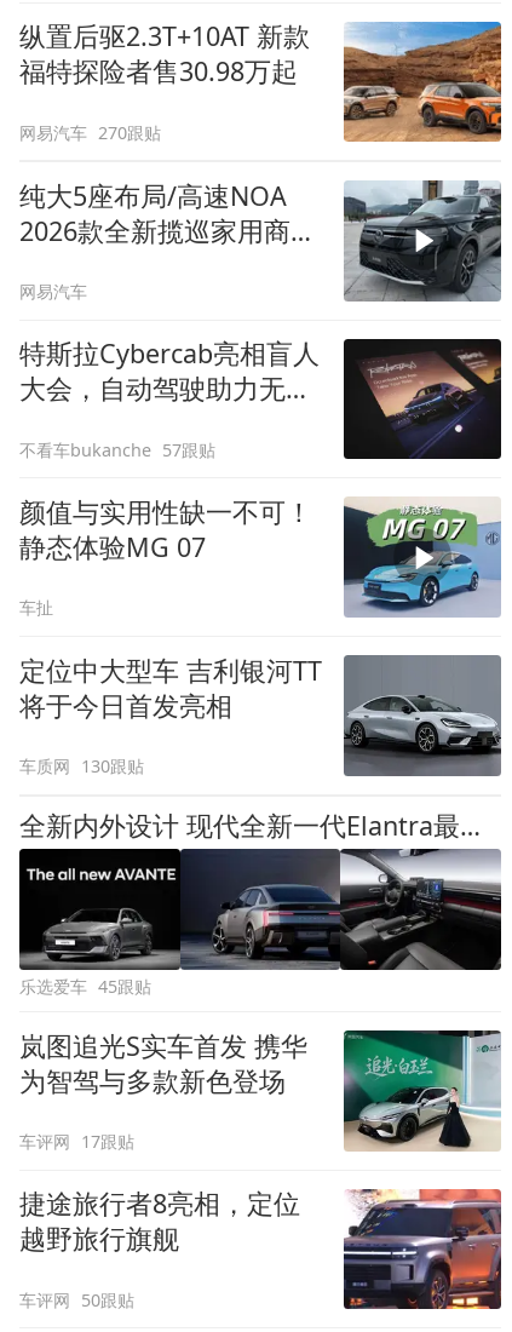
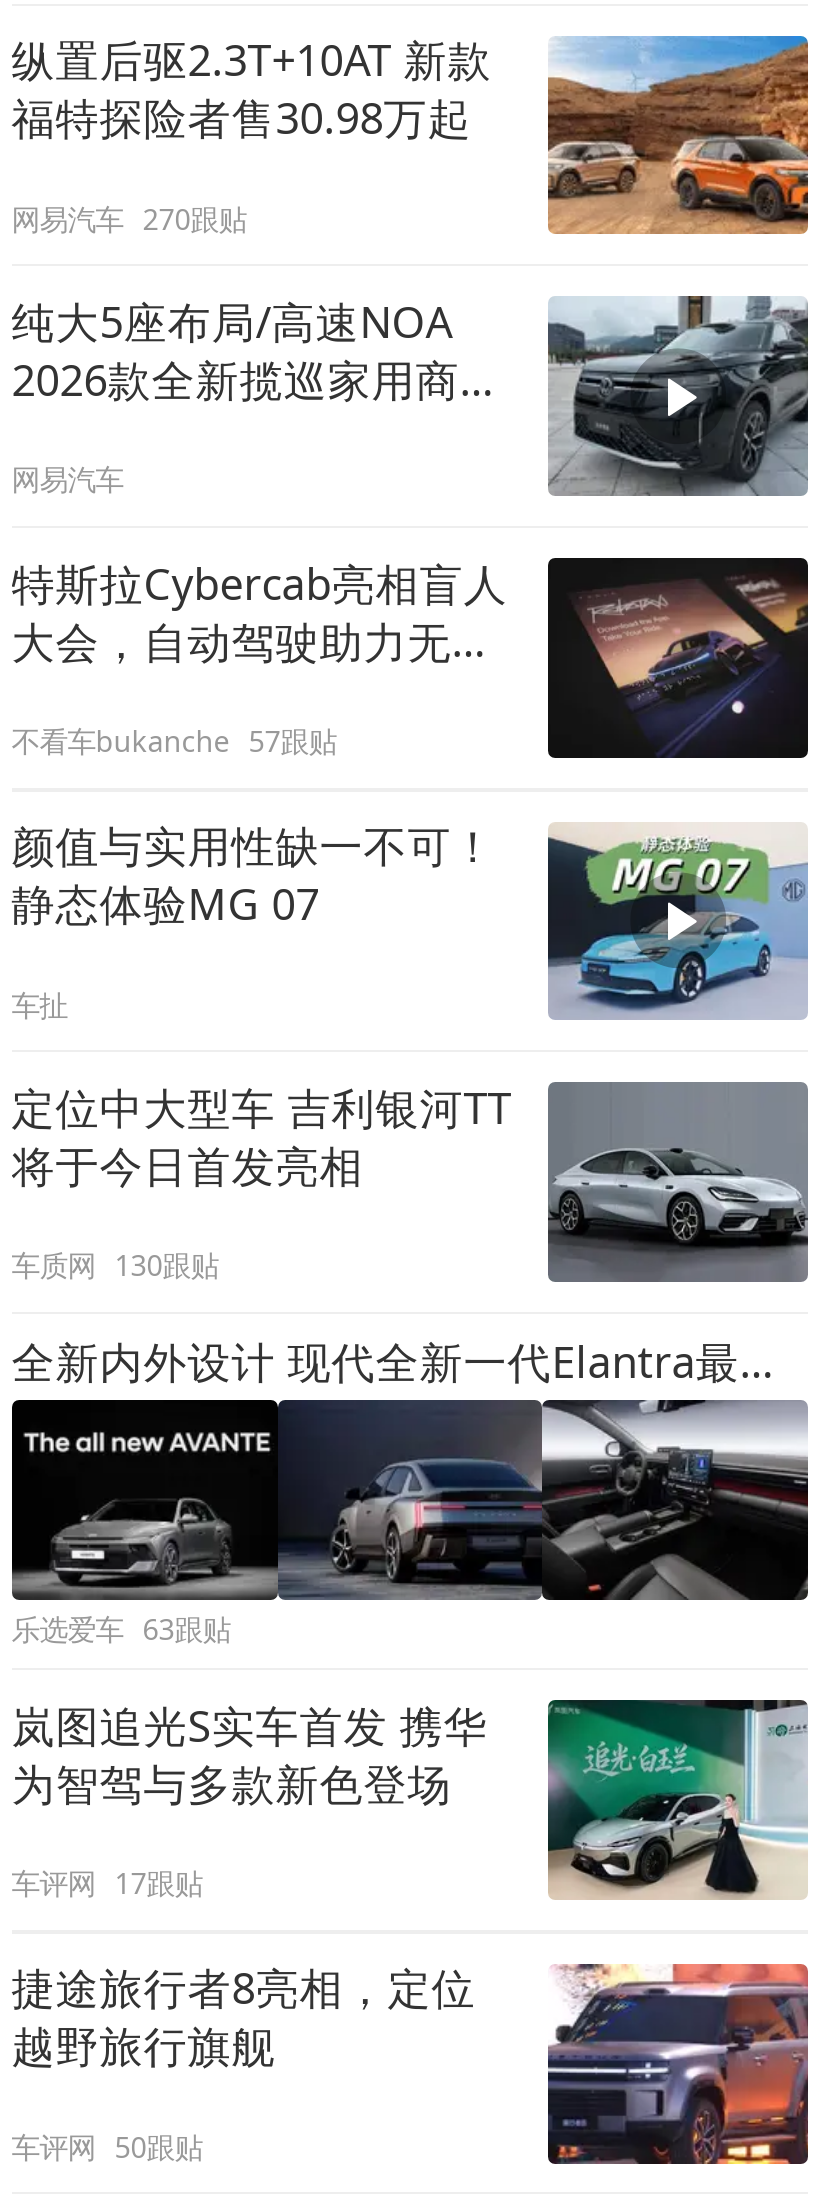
- 乐选爱车 45跟贴
+ 乐选爱车 63跟贴
